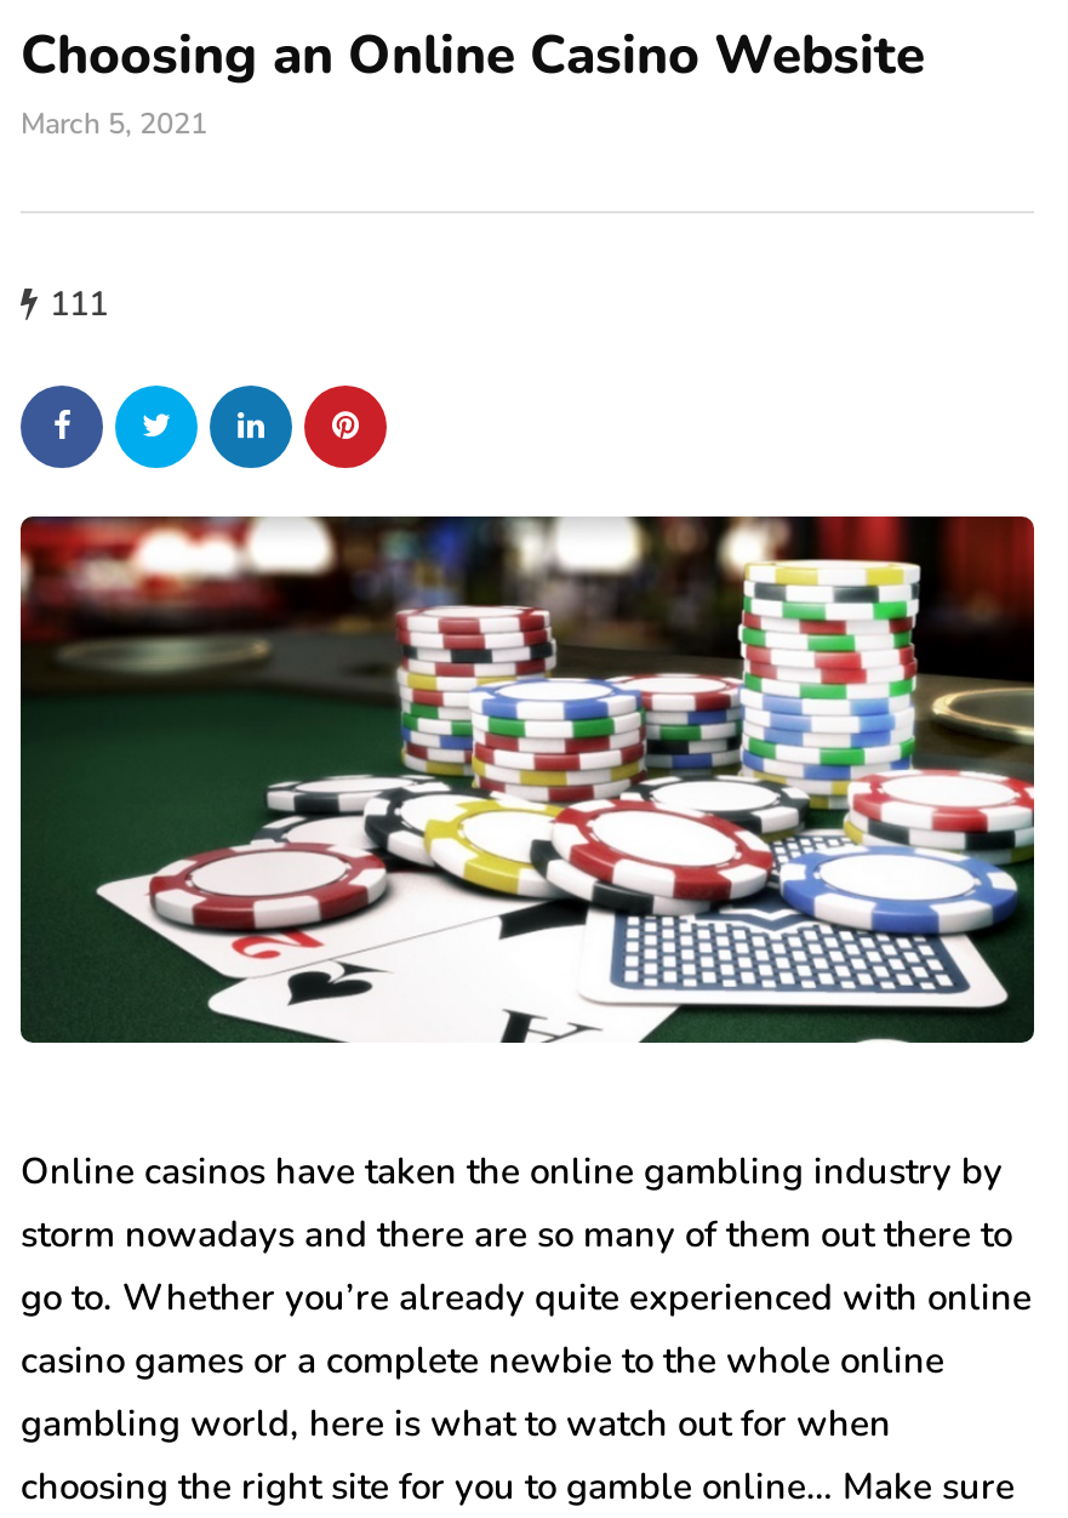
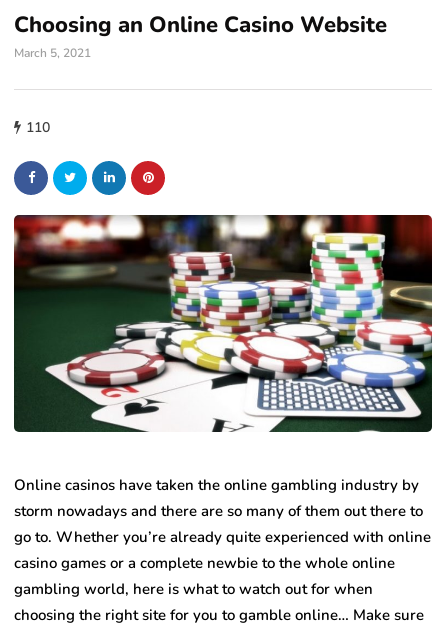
- 111
+ 110
